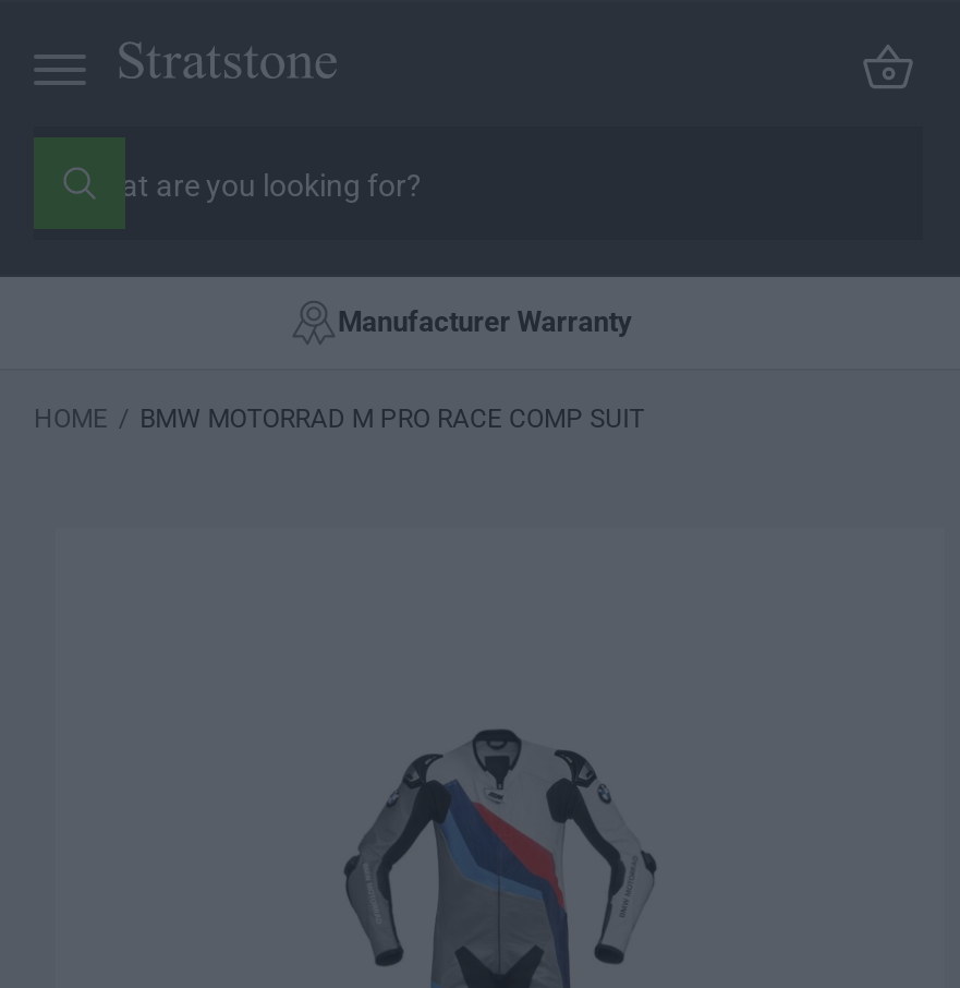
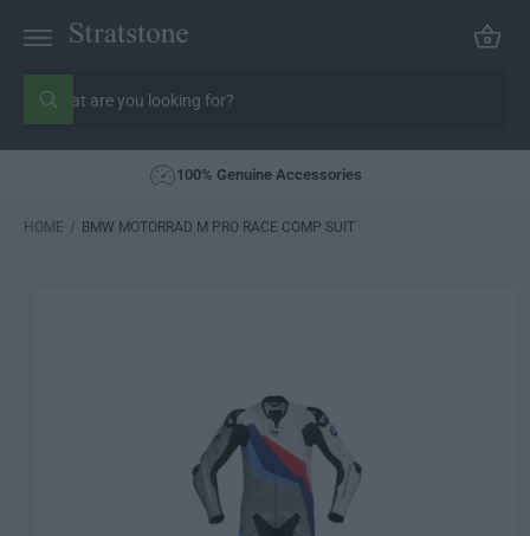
- Manufacturer Warranty
+ 100% Genuine Accessories
